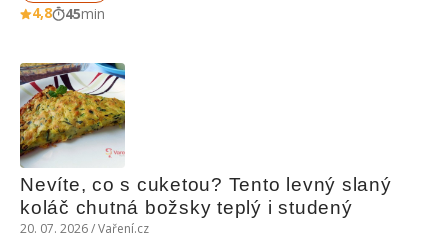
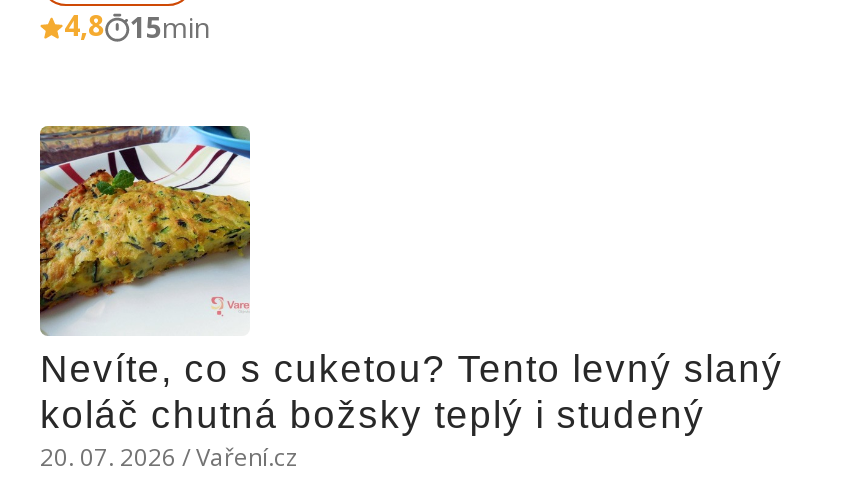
- 4,8 45min
+ 4,8 15min
